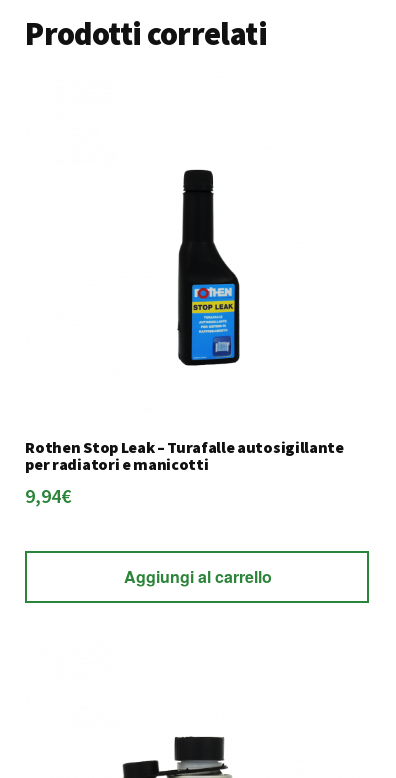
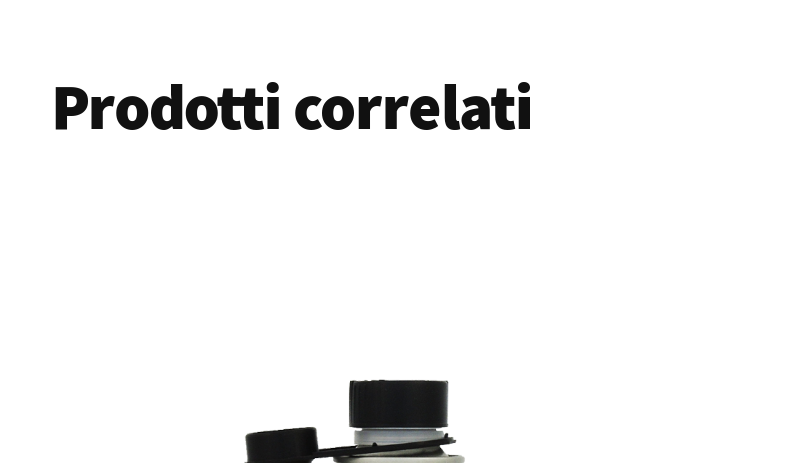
- [image]

- Rothen Stop Leak – Turafalle autosigillante
- per radiatori e manicotti
- 9,94€
- Aggiungi al carrello
